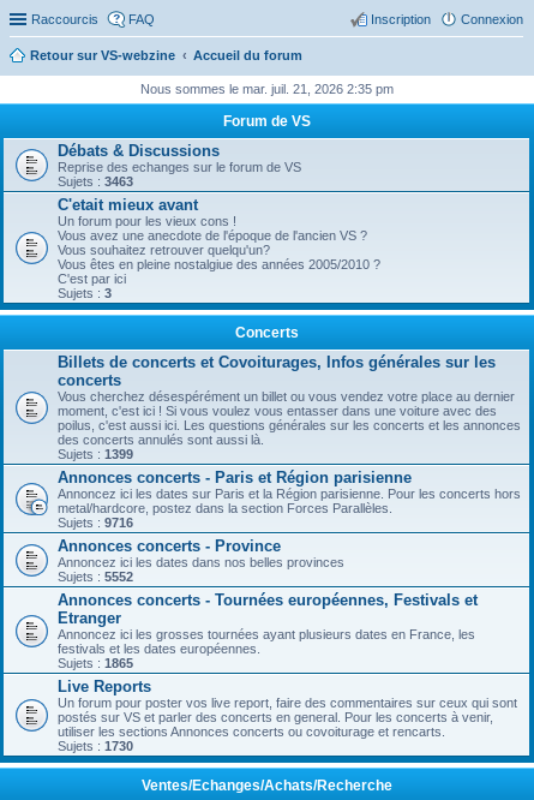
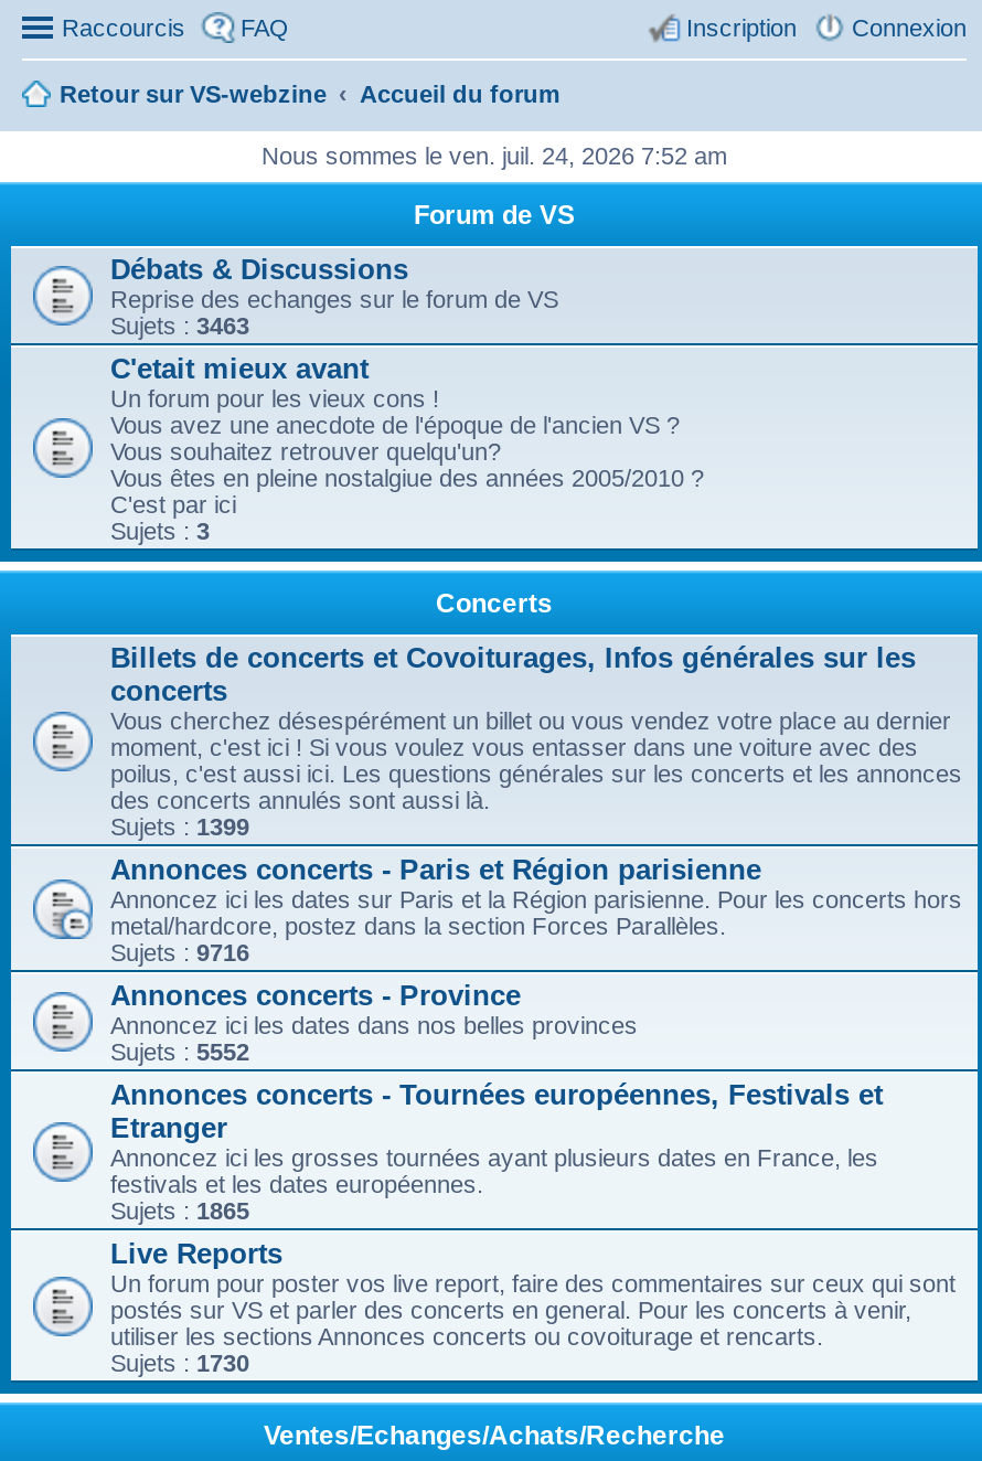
- Nous sommes le mar. juil. 21, 2026 2:35 pm
+ Nous sommes le ven. juil. 24, 2026 7:52 am
